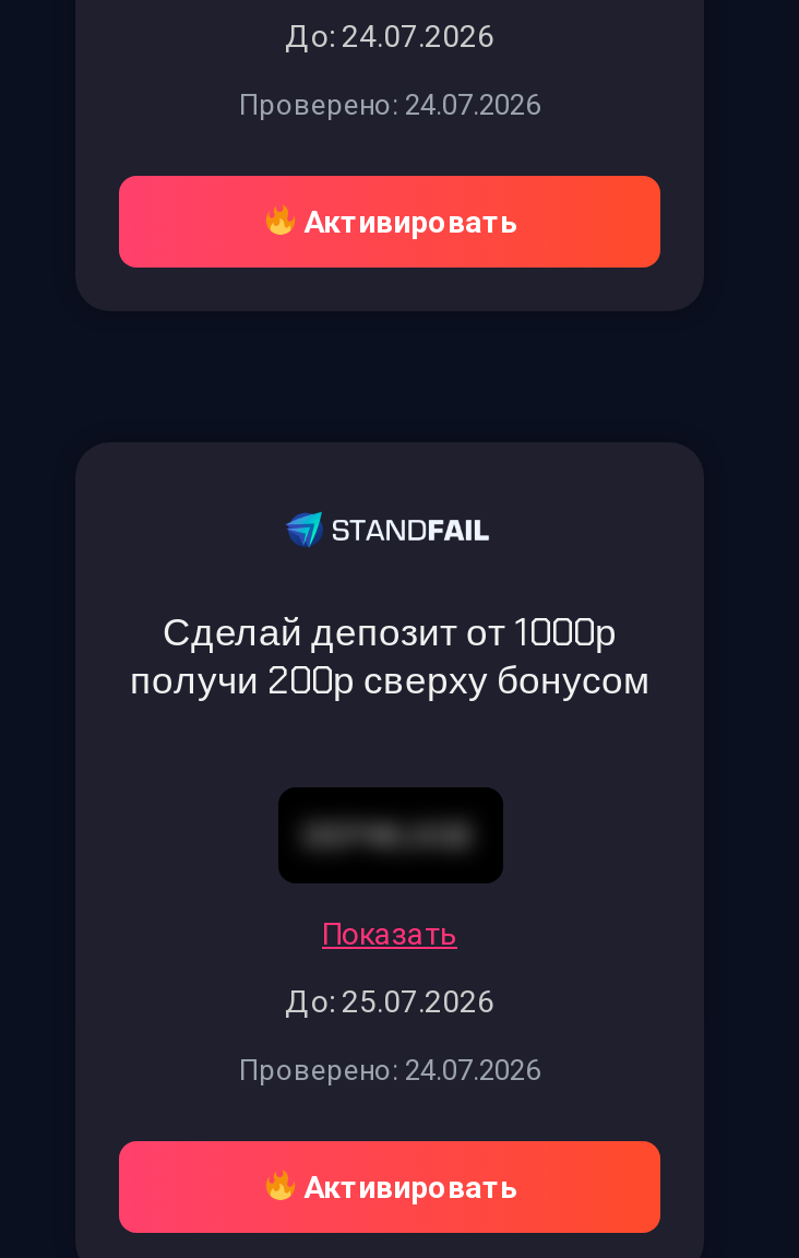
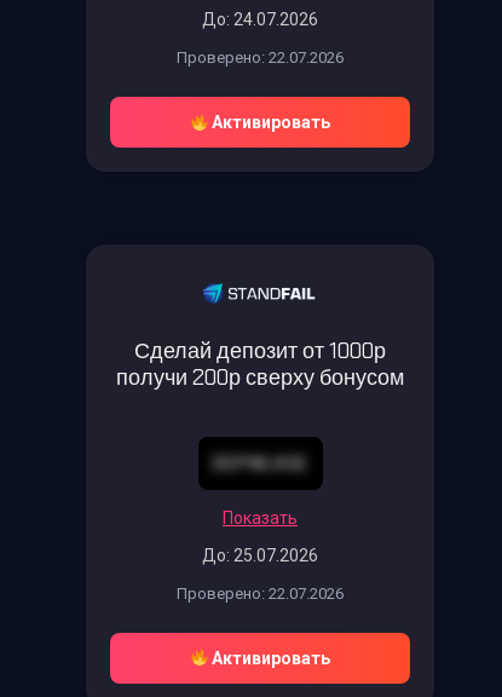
- Проверено: 24.07.2026
+ Проверено: 22.07.2026

- Проверено: 24.07.2026
+ Проверено: 22.07.2026
